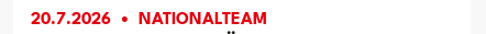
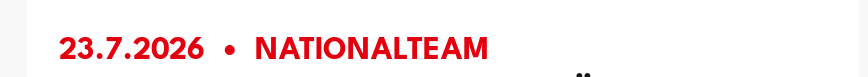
- 20.7.2026 NATIONALTEAM
+ 23.7.2026 NATIONALTEAM
